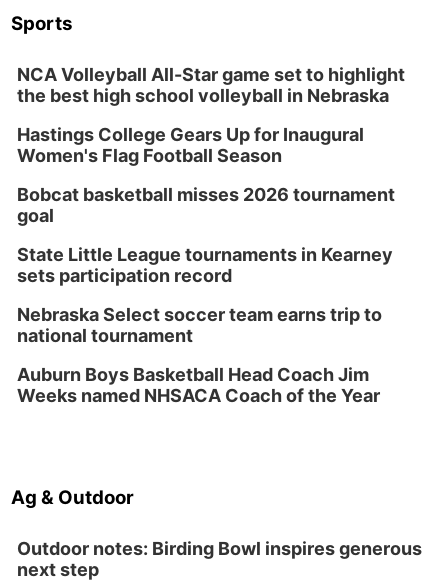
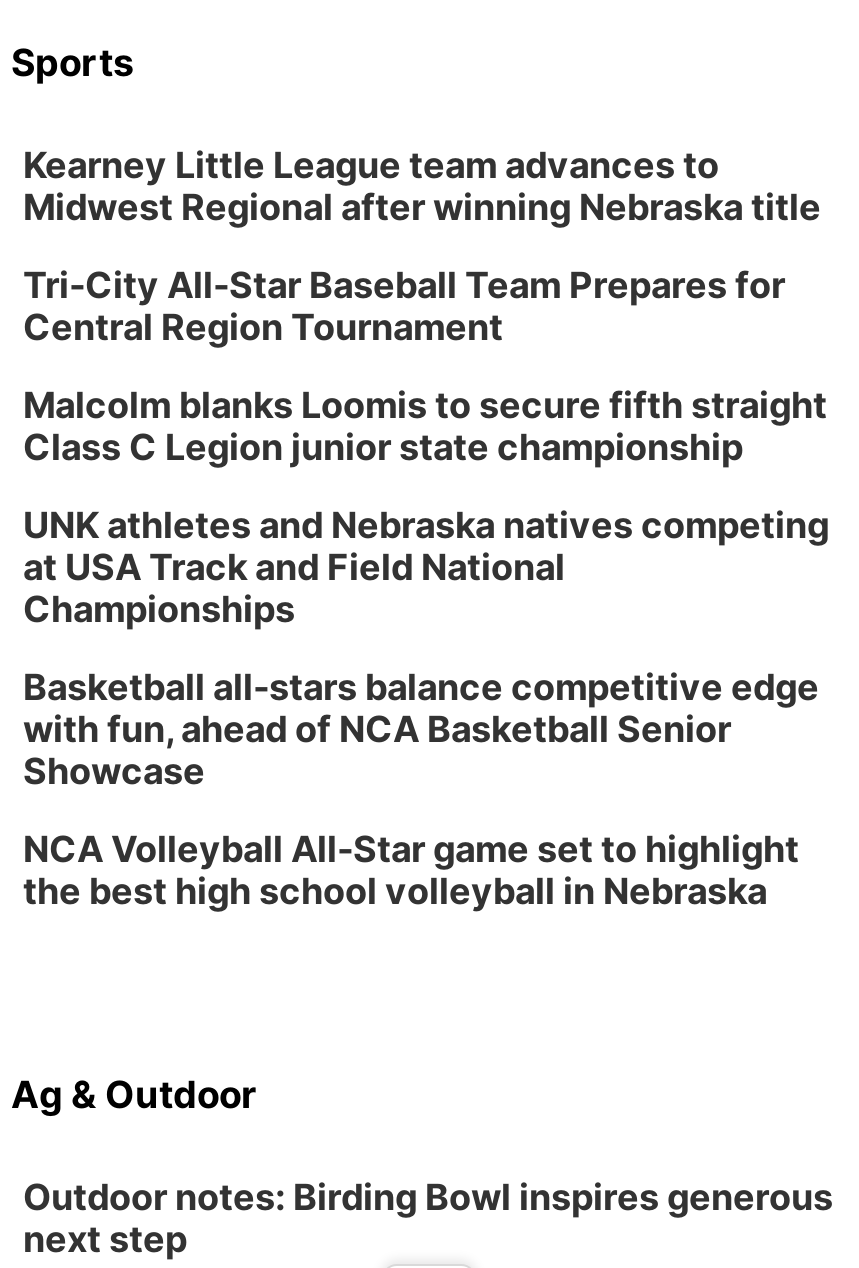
+ Kearney Little League team advances to
+ Midwest Regional after winning Nebraska title
+ Tri-City All-Star Baseball Team Prepares for
+ Central Region Tournament
+ Malcolm blanks Loomis to secure fifth straight
+ Class C Legion junior state championship
+ UNK athletes and Nebraska natives competing
+ at USA Track and Field National
+ Championships
+ Basketball all-stars balance competitive edge
+ with fun, ahead of NCA Basketball Senior
+ Showcase

moved down: NCA Volleyball All-Star game set to highlight | the best high school volleyball in Nebraska

- Hastings College Gears Up for Inaugural
- Women's Flag Football Season
- Bobcat basketball misses 2026 tournament
- goal
- State Little League tournaments in Kearney
- sets participation record
- Nebraska Select soccer team earns trip to
- national tournament
- Auburn Boys Basketball Head Coach Jim
- Weeks named NHSACA Coach of the Year
